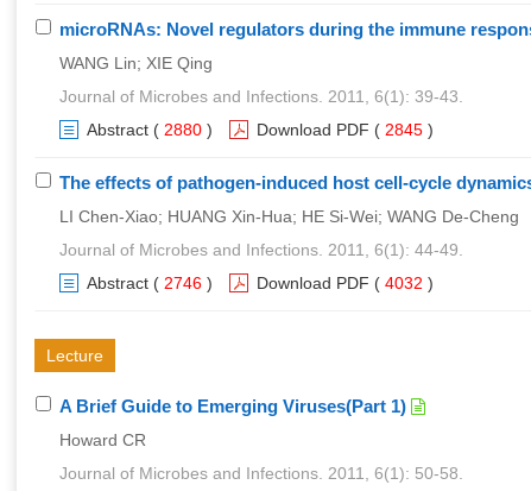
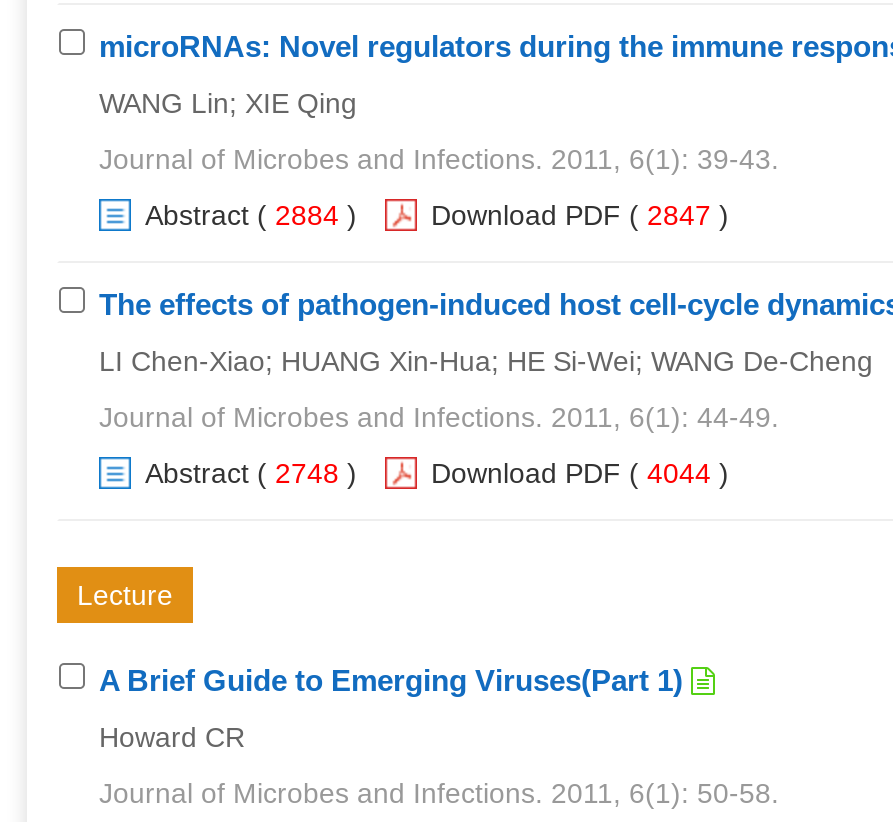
- Abstract ( 2880)
+ Abstract ( 2884)

- Download PDF ( 2845)
+ Download PDF ( 2847)

- Abstract ( 2746)
+ Abstract ( 2748)

- Download PDF ( 4032)
+ Download PDF ( 4044)
